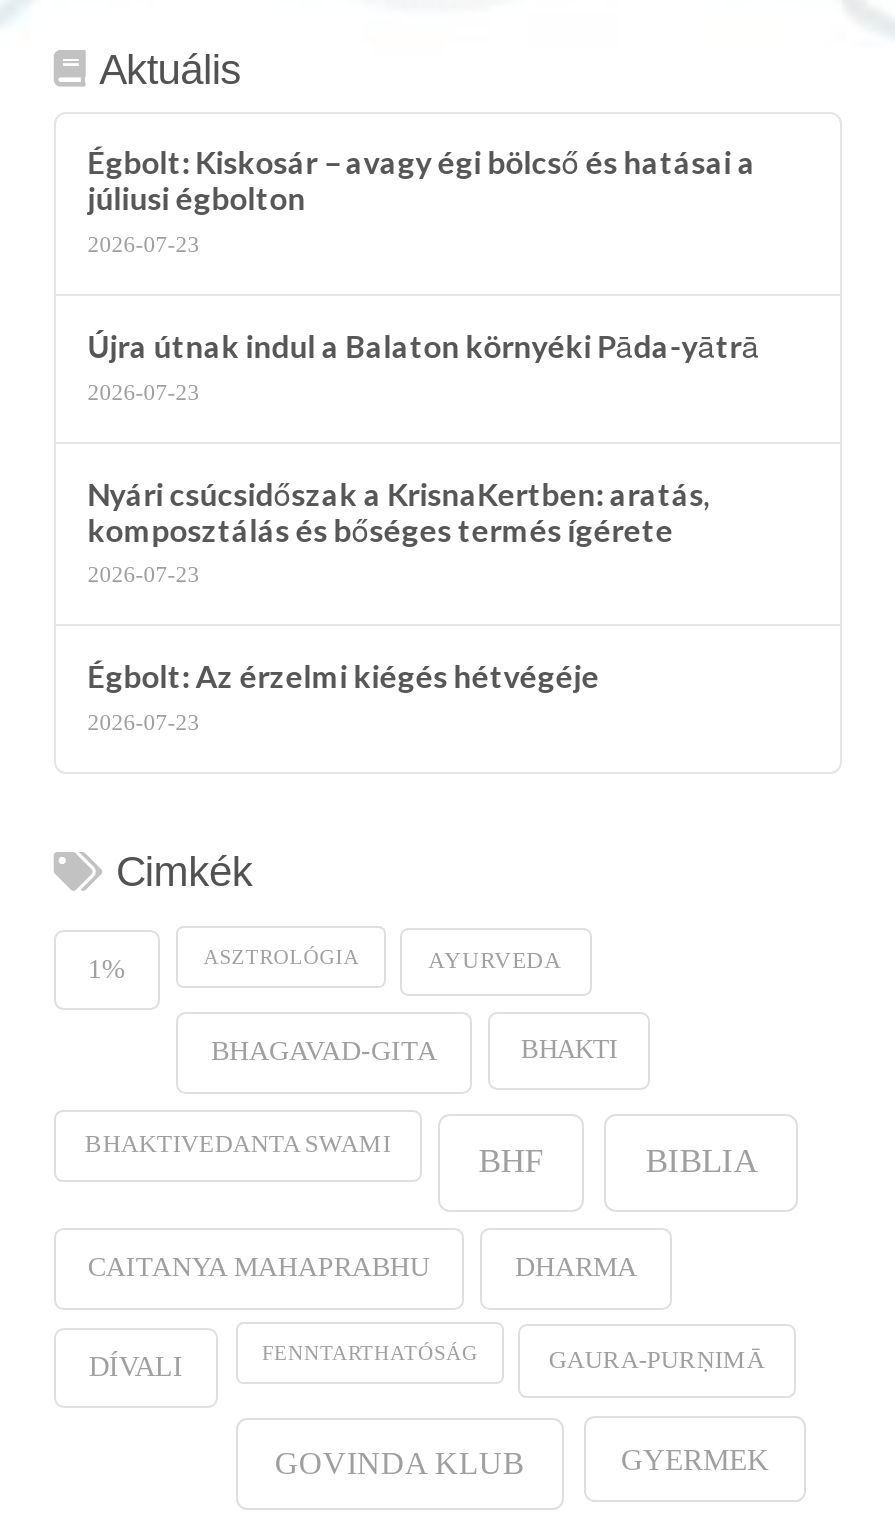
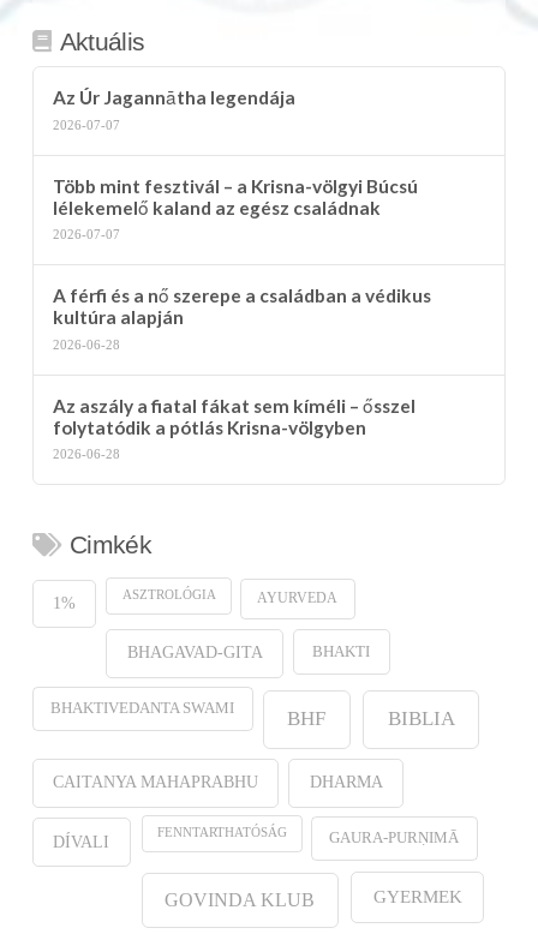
- Égbolt: Kiskosár – avagy égi bölcső és hatásai a
- júliusi égbolton
- 2026-07-23
+ Az Úr Jagannātha legendája
+ 2026-07-07

- Újra útnak indul a Balaton környéki Pāda-yātrā
- 2026-07-23
+ Több mint fesztivál – a Krisna-völgyi Búcsú
+ lélekemelő kaland az egész családnak
+ 2026-07-07

- Nyári csúcsidőszak a KrisnaKertben: aratás,
- komposztálás és bőséges termés ígérete
- 2026-07-23
+ A férfi és a nő szerepe a családban a védikus
+ kultúra alapján
+ 2026-06-28

- Égbolt: Az érzelmi kiégés hétvégéje
- 2026-07-23
+ Az aszály a fiatal fákat sem kíméli – ősszel
+ folytatódik a pótlás Krisna-völgyben
+ 2026-06-28
